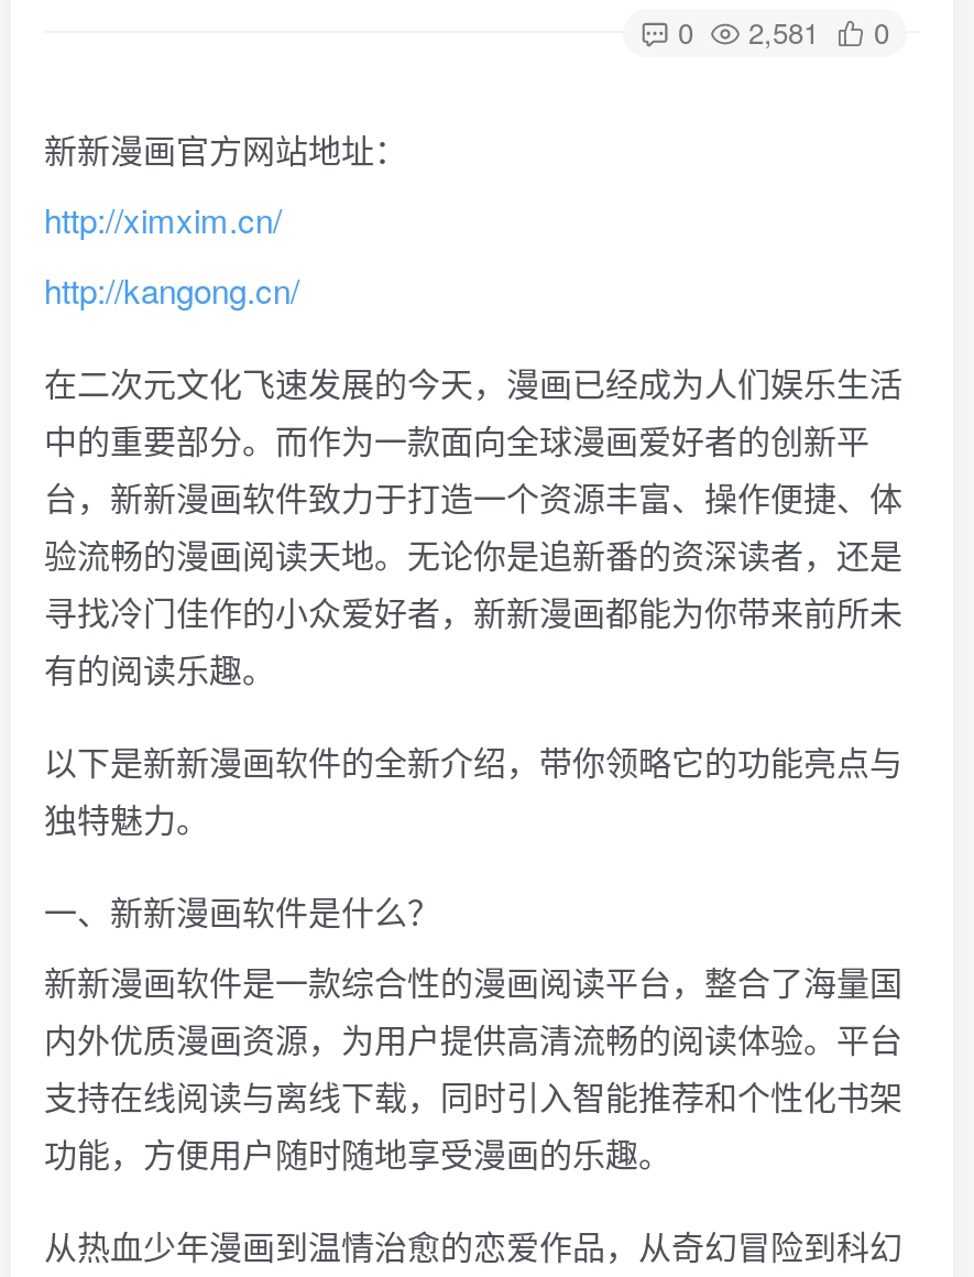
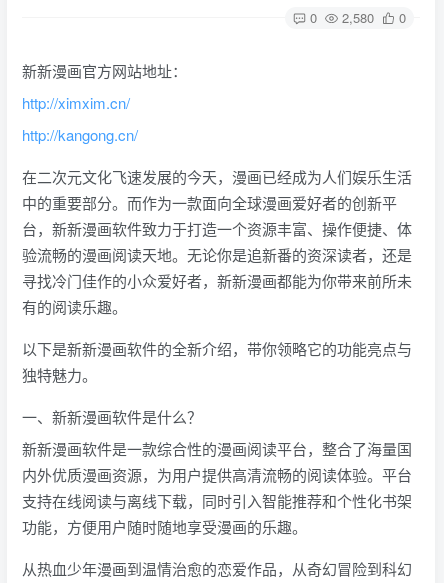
- 0 2,581 0
+ 0 2,580 0
